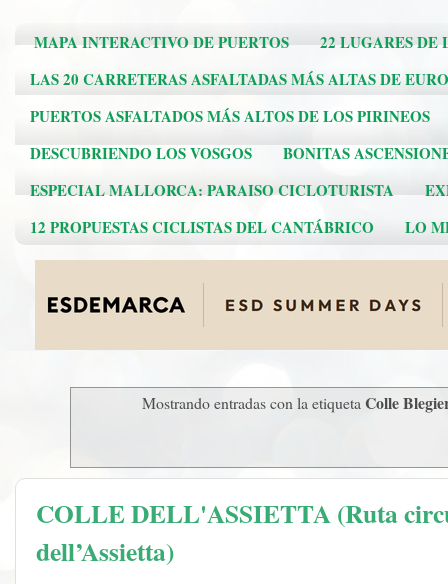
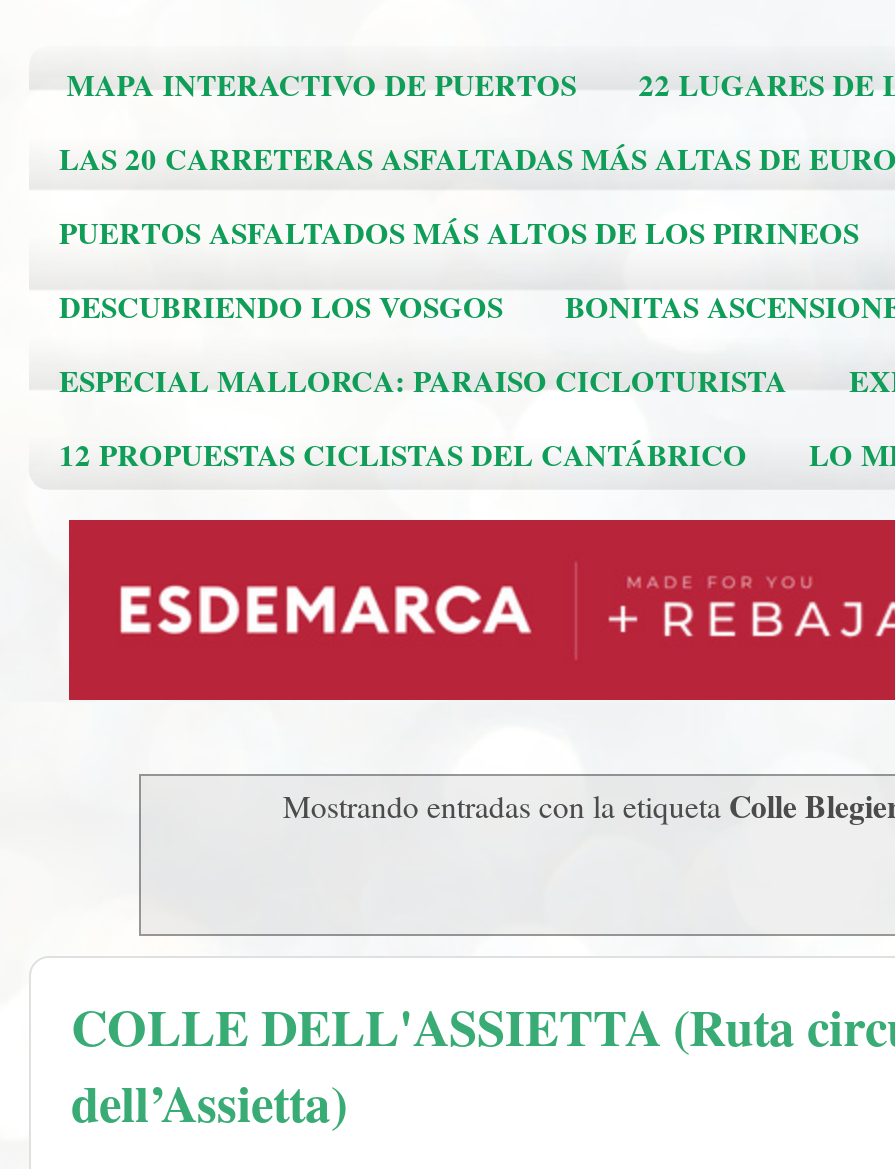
- [image]
+ [image]
